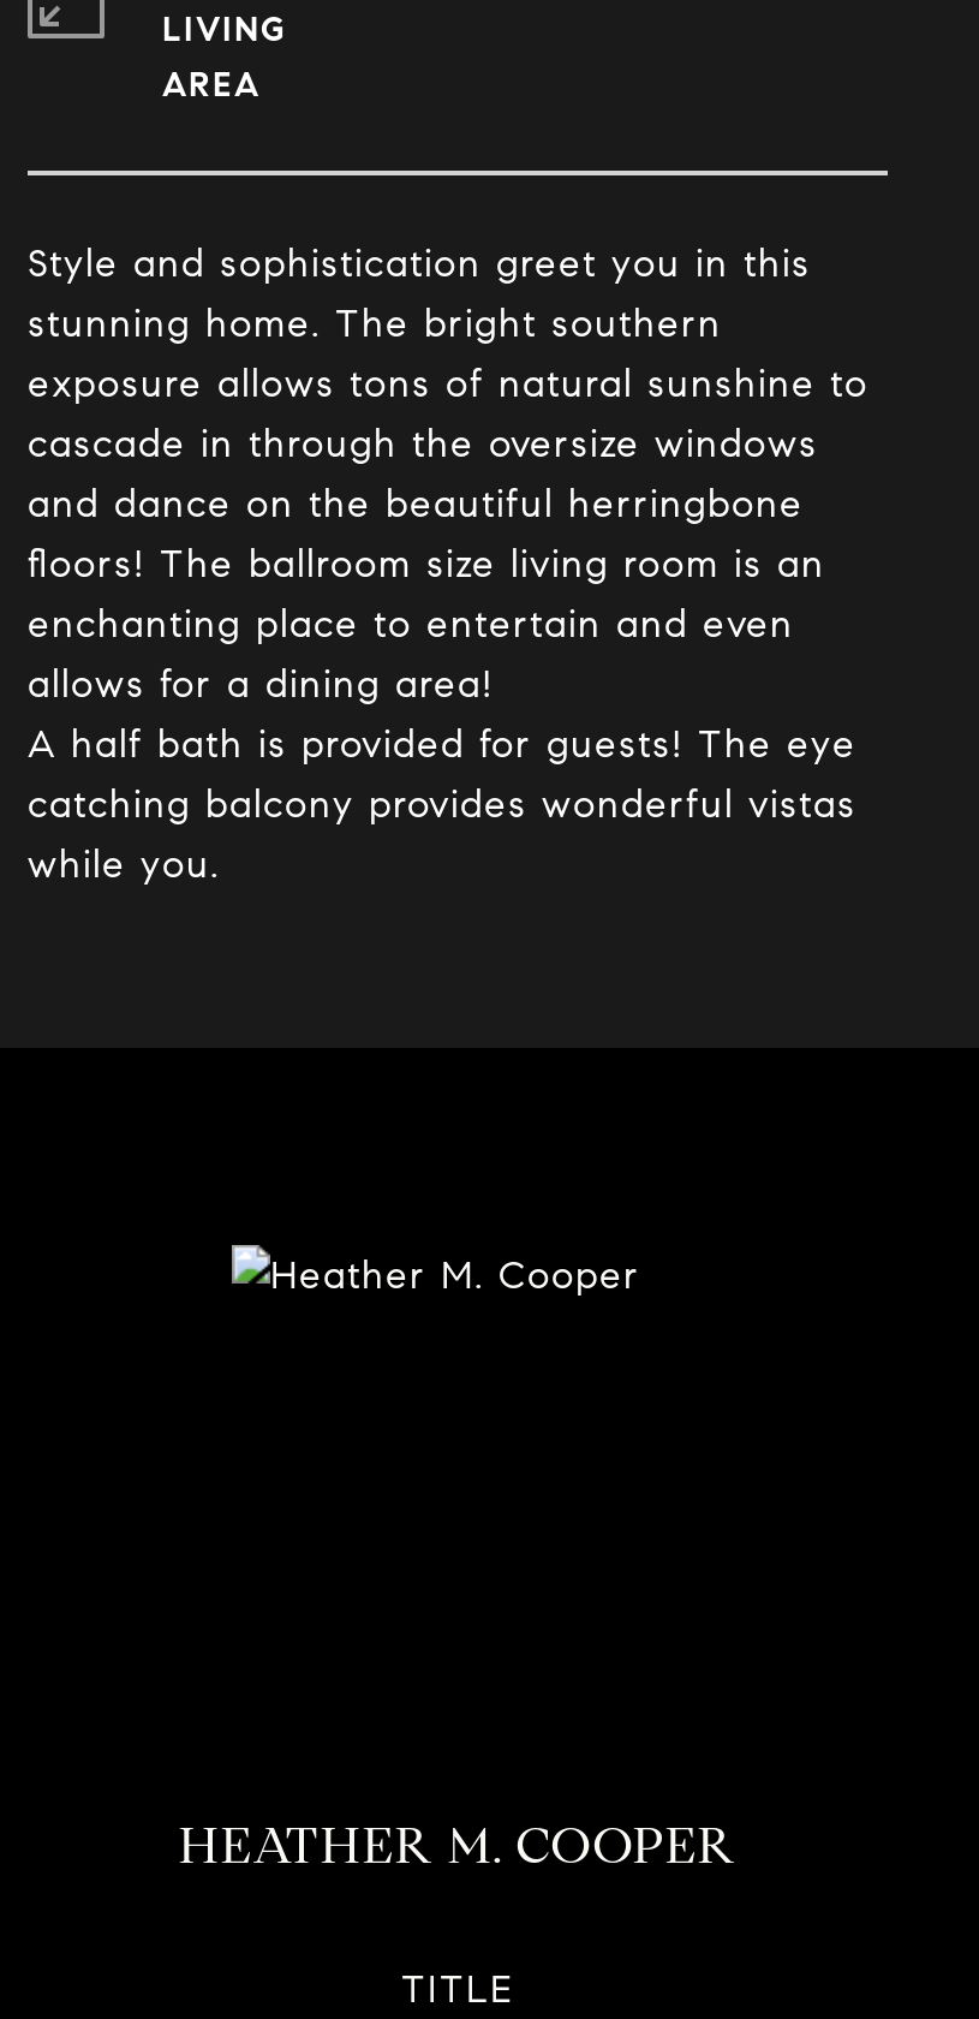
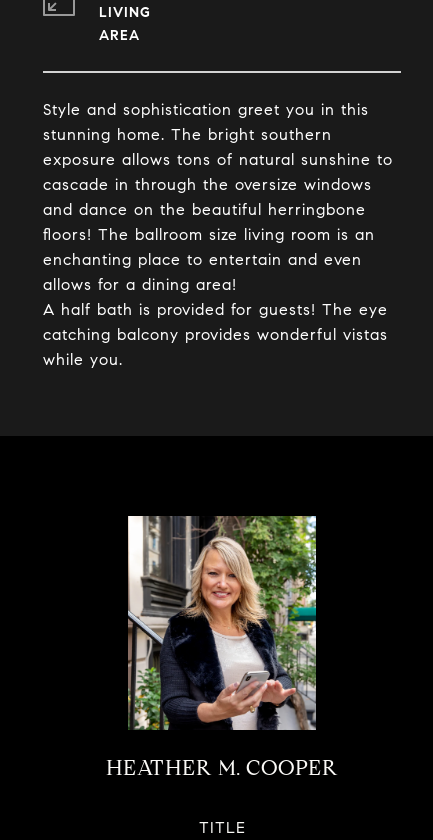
+ [image]
